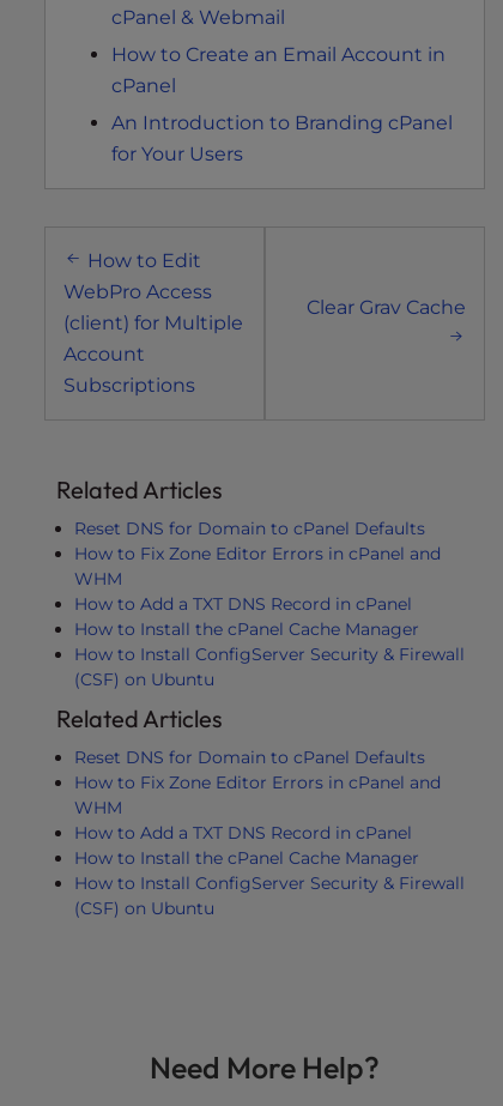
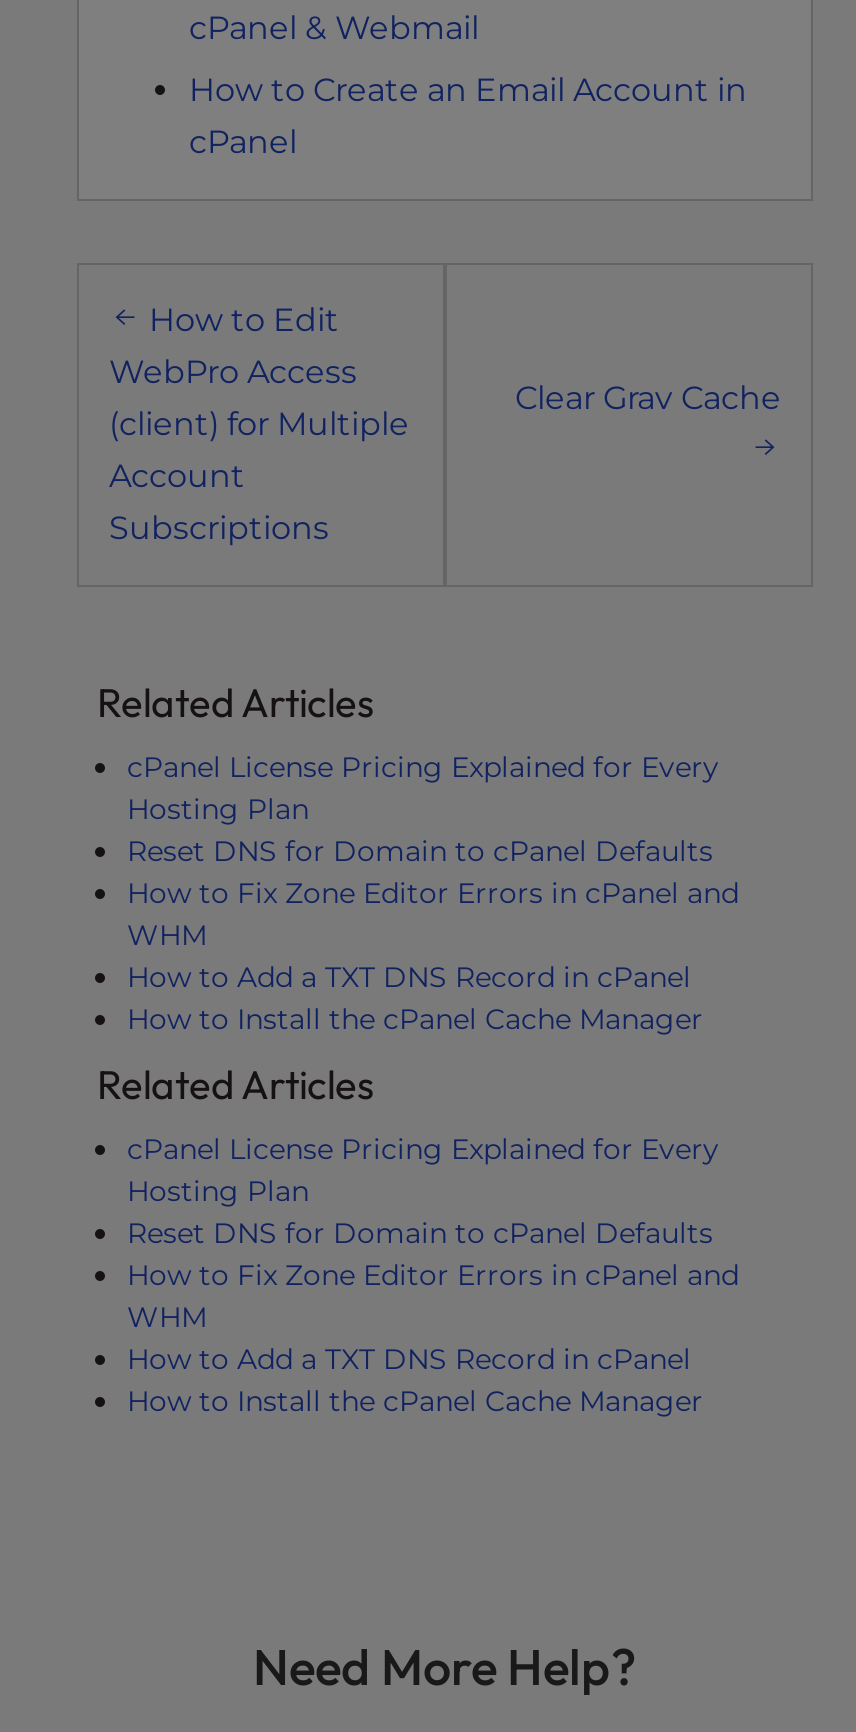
- An Introduction to Branding cPanel
- for Your Users

+ cPanel License Pricing Explained for Every
+ Hosting Plan

- How to Install ConfigServer Security & Firewall
- (CSF) on Ubuntu

+ cPanel License Pricing Explained for Every
+ Hosting Plan

- How to Install ConfigServer Security & Firewall
- (CSF) on Ubuntu
